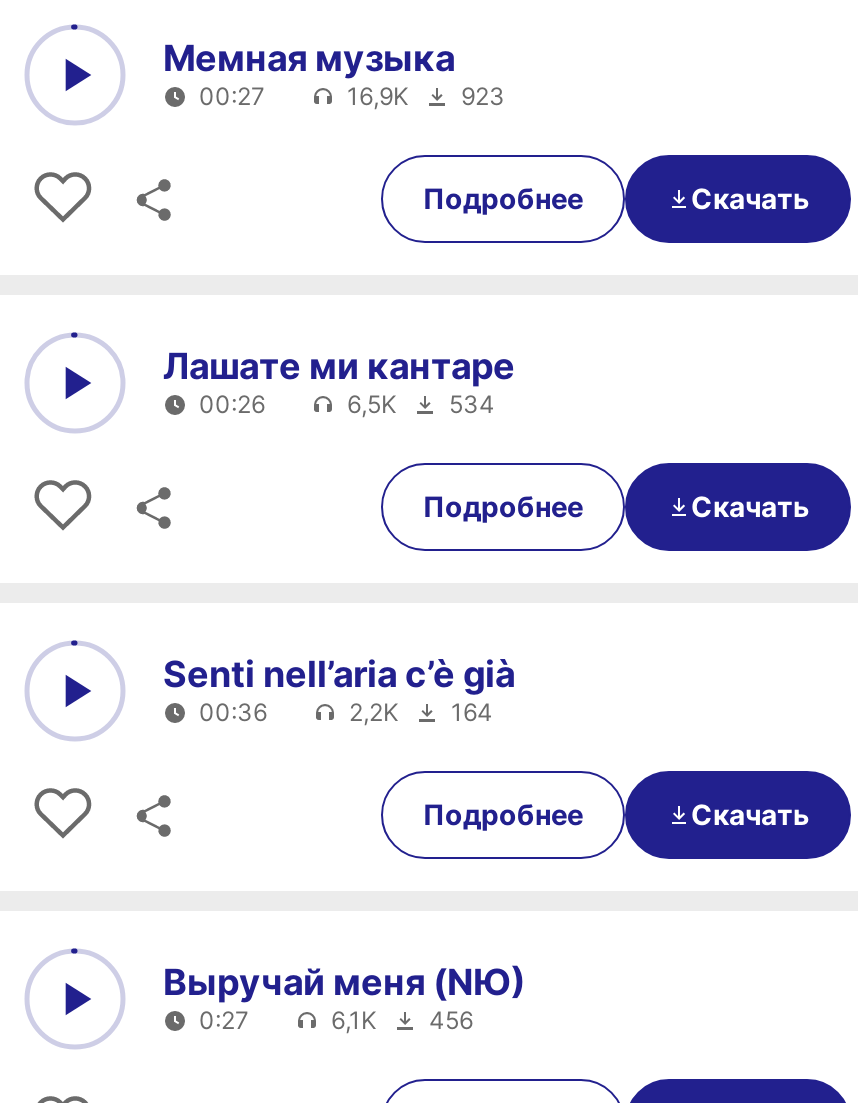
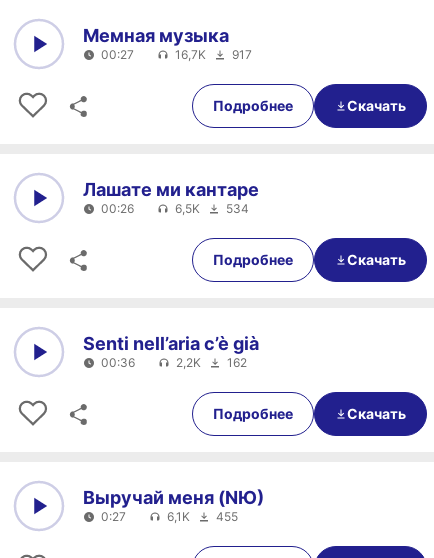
- 16,9K
- 923
+ 16,7K
+ 917

- 2,2K 164
+ 2,2K 162

- 6,1K 456
+ 6,1K 455
